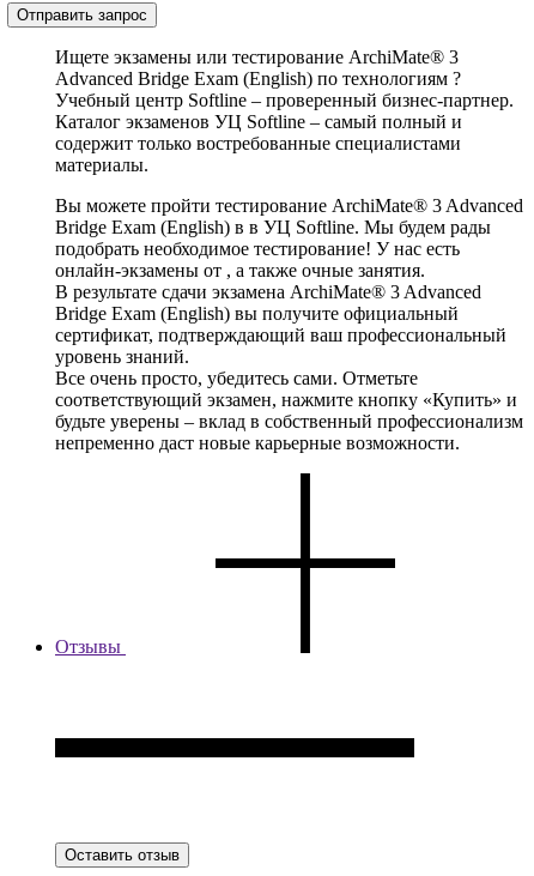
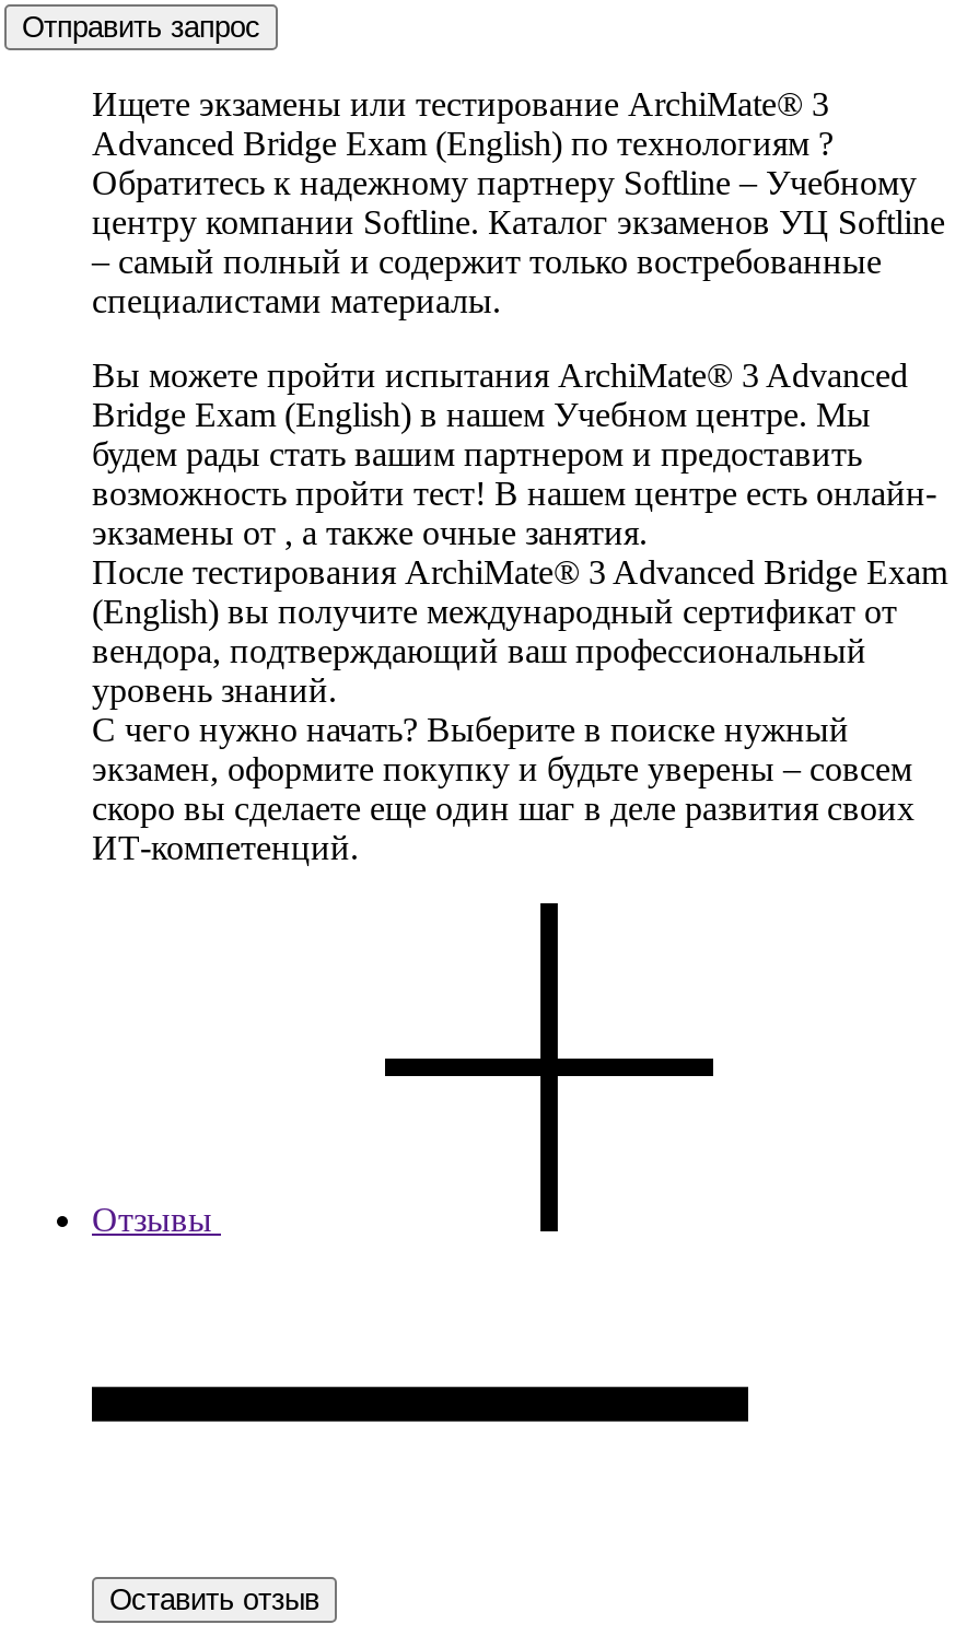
- Учебный центр Softline – проверенный бизнес-партнер.
- Каталог экзаменов УЦ Softline – самый полный и
- содержит только востребованные специалистами
- материалы.
+ Обратитесь к надежному партнеру Softline – Учебному
+ центру компании Softline. Каталог экзаменов УЦ Softline
+ – самый полный и содержит только востребованные
+ специалистами материалы.

- Вы можете пройти тестирование ArchiMate® 3 Advanced
- Bridge Exam (English) в в УЦ Softline. Мы будем рады
- подобрать необходимое тестирование! У нас есть
- онлайн-экзамены от , а также очные занятия.
- В результате сдачи экзамена ArchiMate® 3 Advanced
- Bridge Exam (English) вы получите официальный
- сертификат, подтверждающий ваш профессиональный
+ Вы можете пройти испытания ArchiMate® 3 Advanced
+ Bridge Exam (English) в нашем Учебном центре. Мы
+ будем рады стать вашим партнером и предоставить
+ возможность пройти тест! В нашем центре есть онлайн-
+ экзамены от , а также очные занятия.
+ После тестирования ArchiMate® 3 Advanced Bridge Exam
+ (English) вы получите международный сертификат от
+ вендора, подтверждающий ваш профессиональный

- Все очень просто, убедитесь сами. Отметьте
- соответствующий экзамен, нажмите кнопку «Купить» и
- будьте уверены – вклад в собственный профессионализм
- непременно даст новые карьерные возможности.
+ С чего нужно начать? Выберите в поиске нужный
+ экзамен, оформите покупку и будьте уверены – совсем
+ скоро вы сделаете еще один шаг в деле развития своих
+ ИТ-компетенций.
